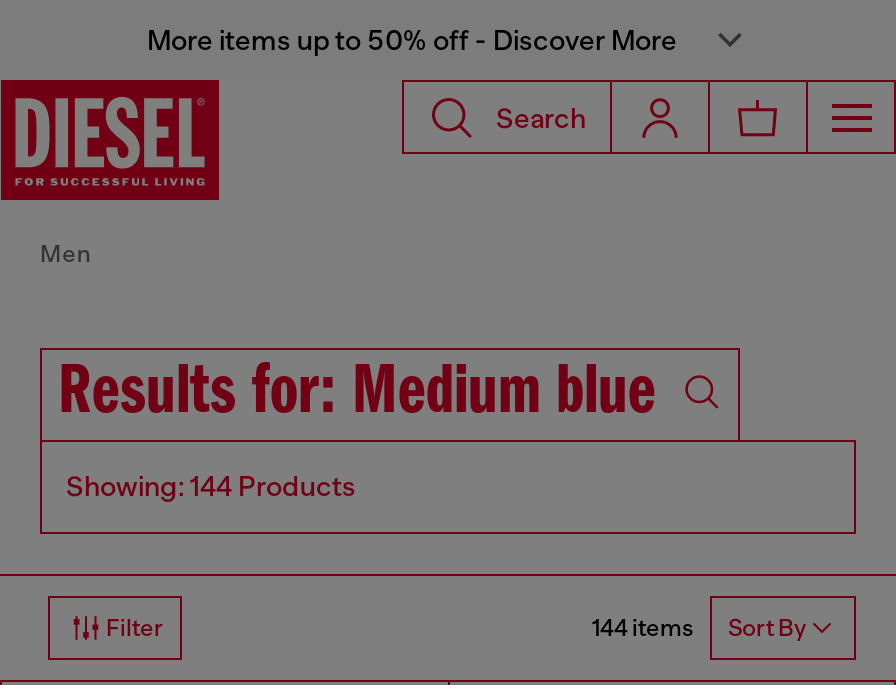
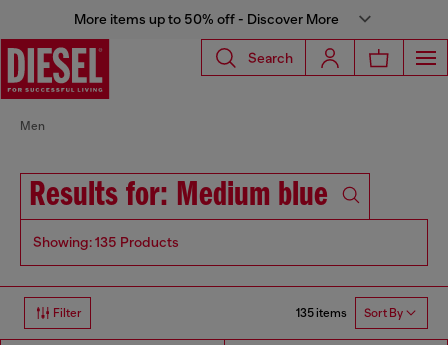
- Showing: 144 Products
+ Showing: 135 Products

- 144 items Sort By
+ 135 items Sort By
